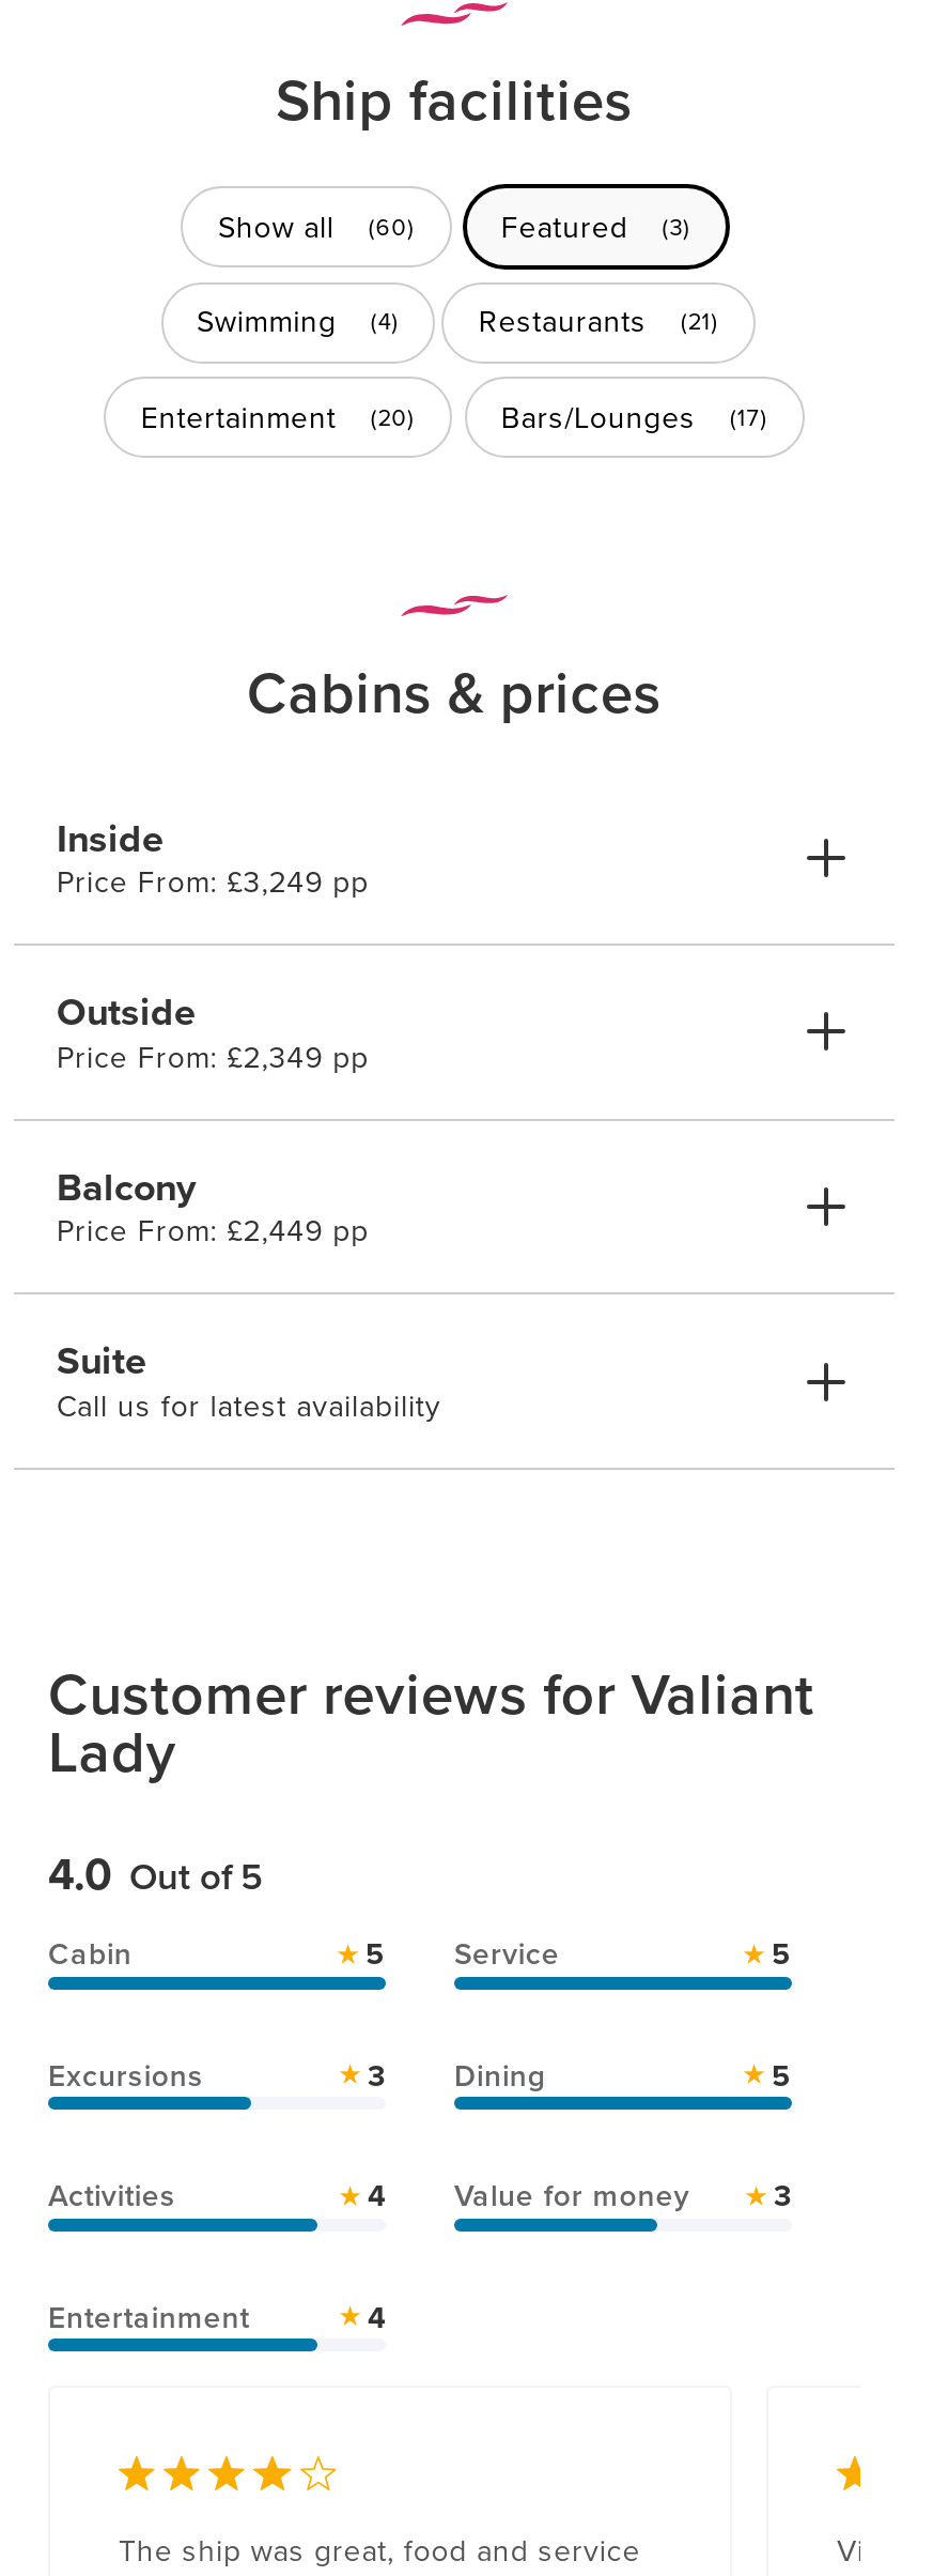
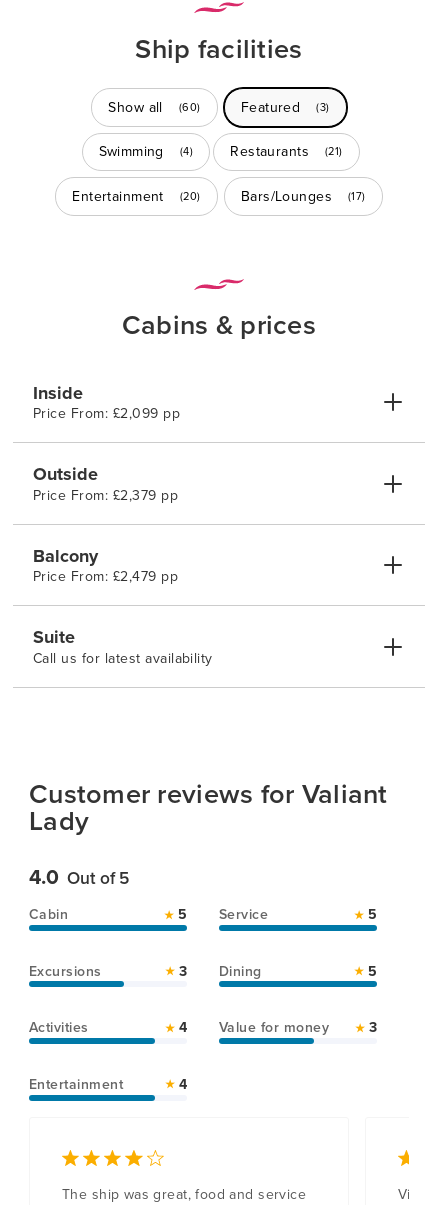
- Price From: £3,249 pp
+ Price From: £2,099 pp

- Price From: £2,349 pp
+ Price From: £2,379 pp

- Price From: £2,449 pp
+ Price From: £2,479 pp
